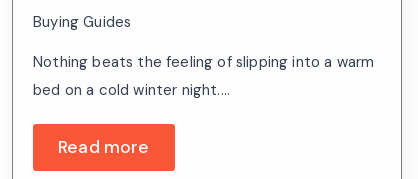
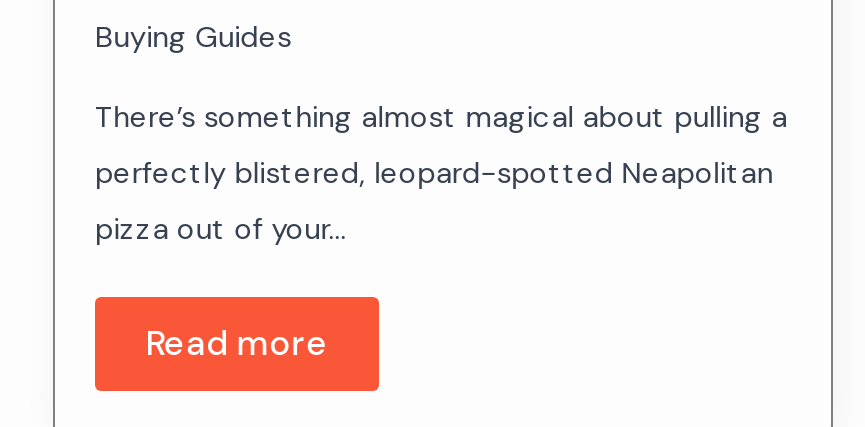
- Nothing beats the feeling of slipping into a warm
- bed on a cold winter night.…
+ There’s something almost magical about pulling a
+ perfectly blistered, leopard-spotted Neapolitan
+ pizza out of your…
